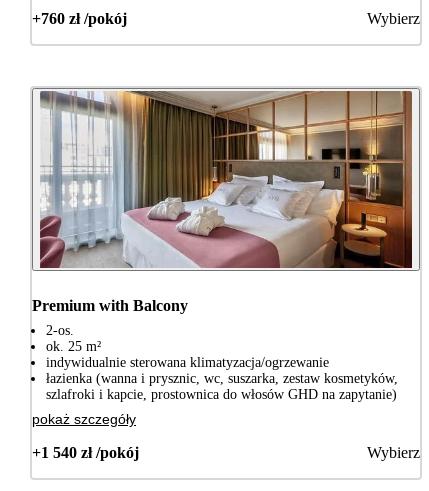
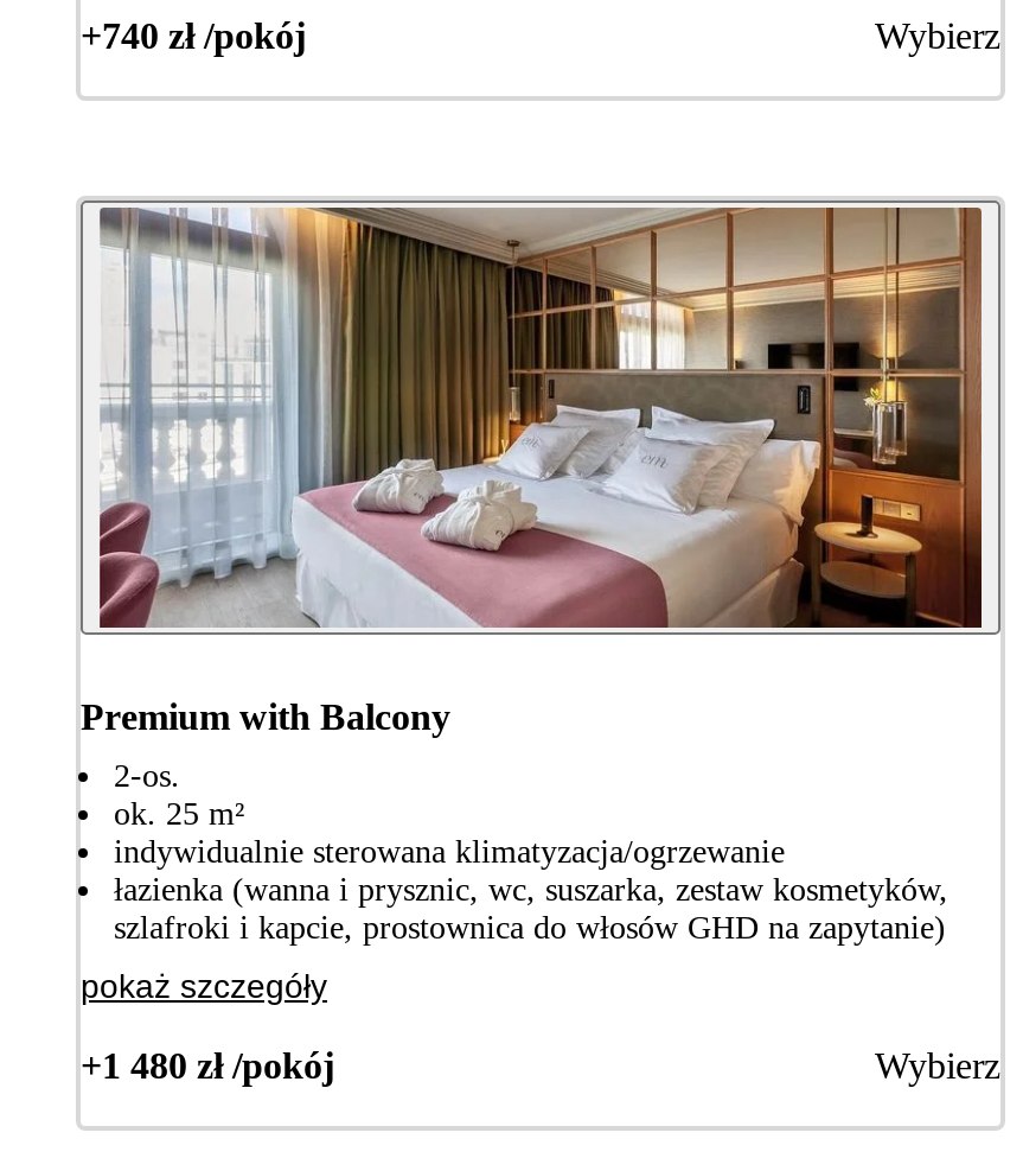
- +760 zł /pokój
+ +740 zł /pokój

- +1 540 zł /pokój
+ +1 480 zł /pokój
